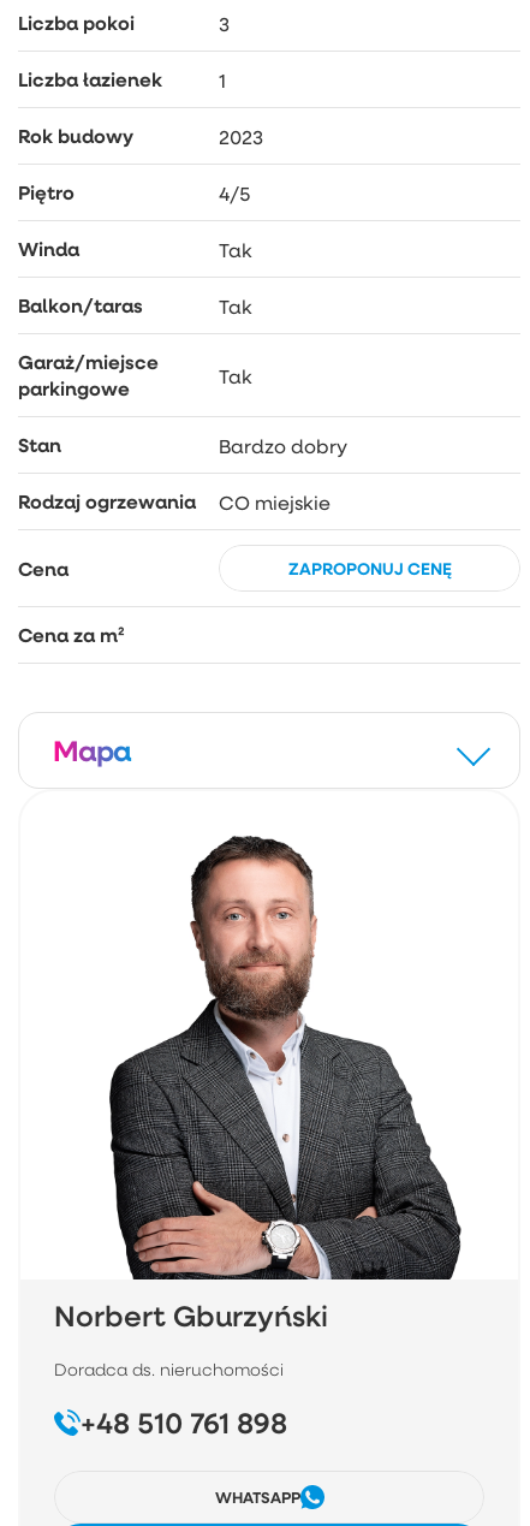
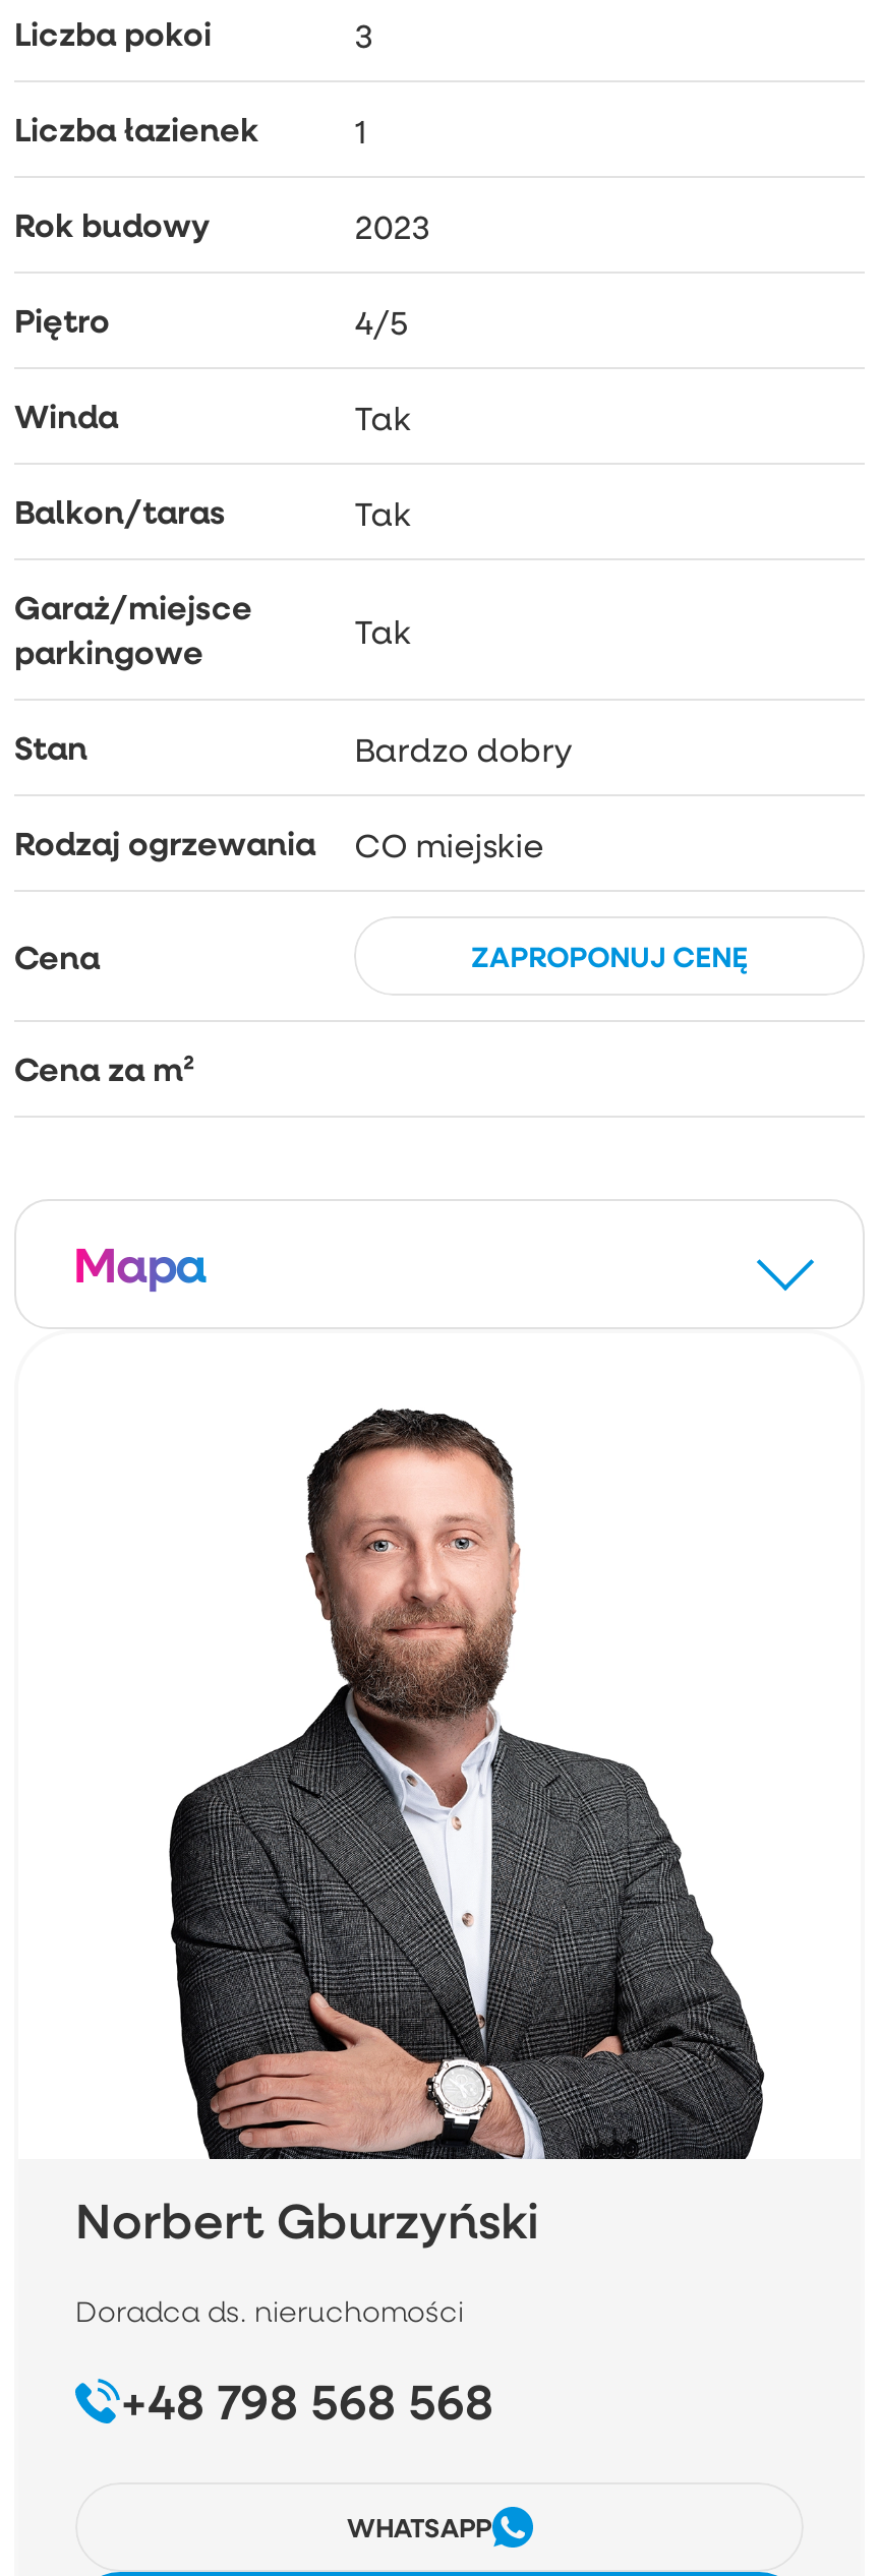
- +48 510 761 898
+ +48 798 568 568
